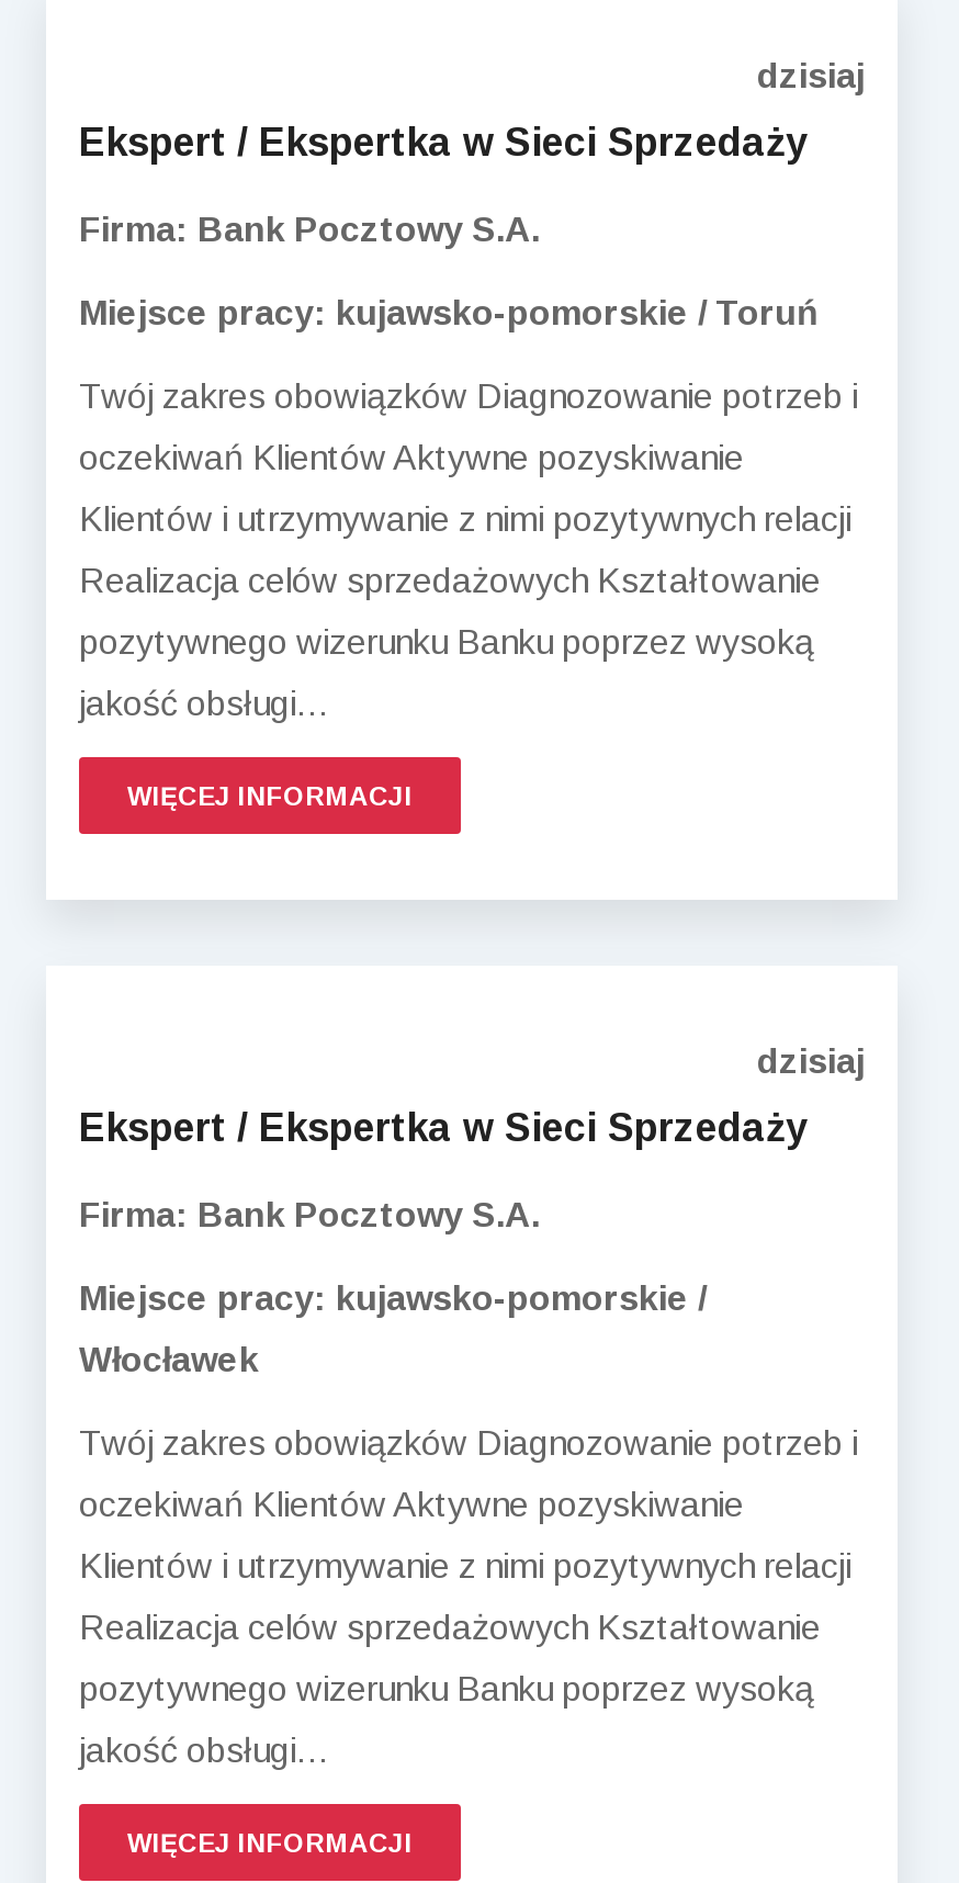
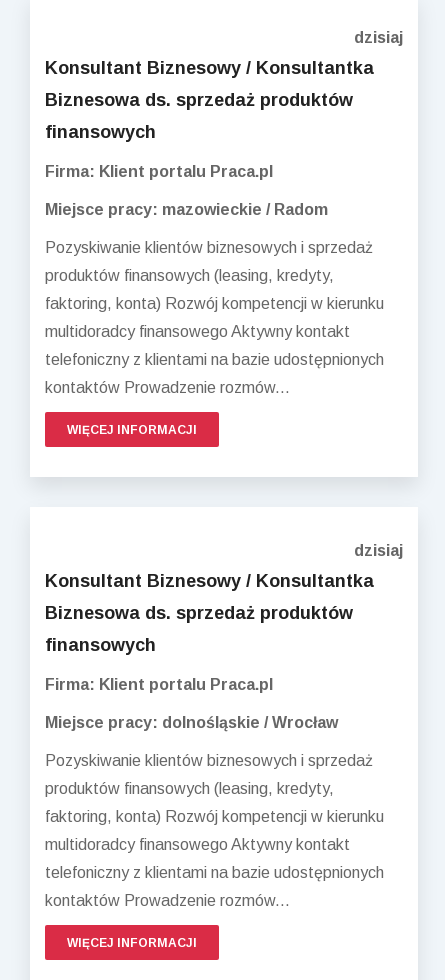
- Ekspert / Ekspertka w Sieci Sprzedaży
- Firma: Bank Pocztowy S.A.
- Miejsce pracy: kujawsko-pomorskie / Toruń
- Twój zakres obowiązków Diagnozowanie potrzeb i
- oczekiwań Klientów Aktywne pozyskiwanie
- Klientów i utrzymywanie z nimi pozytywnych relacji
- Realizacja celów sprzedażowych Kształtowanie
- pozytywnego wizerunku Banku poprzez wysoką
- jakość obsługi...
+ Konsultant Biznesowy / Konsultantka
+ Biznesowa ds. sprzedaż produktów
+ finansowych
+ Firma: Klient portalu Praca.pl
+ Miejsce pracy: mazowieckie / Radom
+ Pozyskiwanie klientów biznesowych i sprzedaż
+ produktów finansowych (leasing, kredyty,
+ faktoring, konta) Rozwój kompetencji w kierunku
+ multidoradcy finansowego Aktywny kontakt
+ telefoniczny z klientami na bazie udostępnionych
+ kontaktów Prowadzenie rozmów...

- Ekspert / Ekspertka w Sieci Sprzedaży
- Firma: Bank Pocztowy S.A.
- Miejsce pracy: kujawsko-pomorskie /
- Włocławek
- Twój zakres obowiązków Diagnozowanie potrzeb i
- oczekiwań Klientów Aktywne pozyskiwanie
- Klientów i utrzymywanie z nimi pozytywnych relacji
- Realizacja celów sprzedażowych Kształtowanie
- pozytywnego wizerunku Banku poprzez wysoką
- jakość obsługi...
+ Konsultant Biznesowy / Konsultantka
+ Biznesowa ds. sprzedaż produktów
+ finansowych
+ Firma: Klient portalu Praca.pl
+ Miejsce pracy: dolnośląskie / Wrocław
+ Pozyskiwanie klientów biznesowych i sprzedaż
+ produktów finansowych (leasing, kredyty,
+ faktoring, konta) Rozwój kompetencji w kierunku
+ multidoradcy finansowego Aktywny kontakt
+ telefoniczny z klientami na bazie udostępnionych
+ kontaktów Prowadzenie rozmów...
